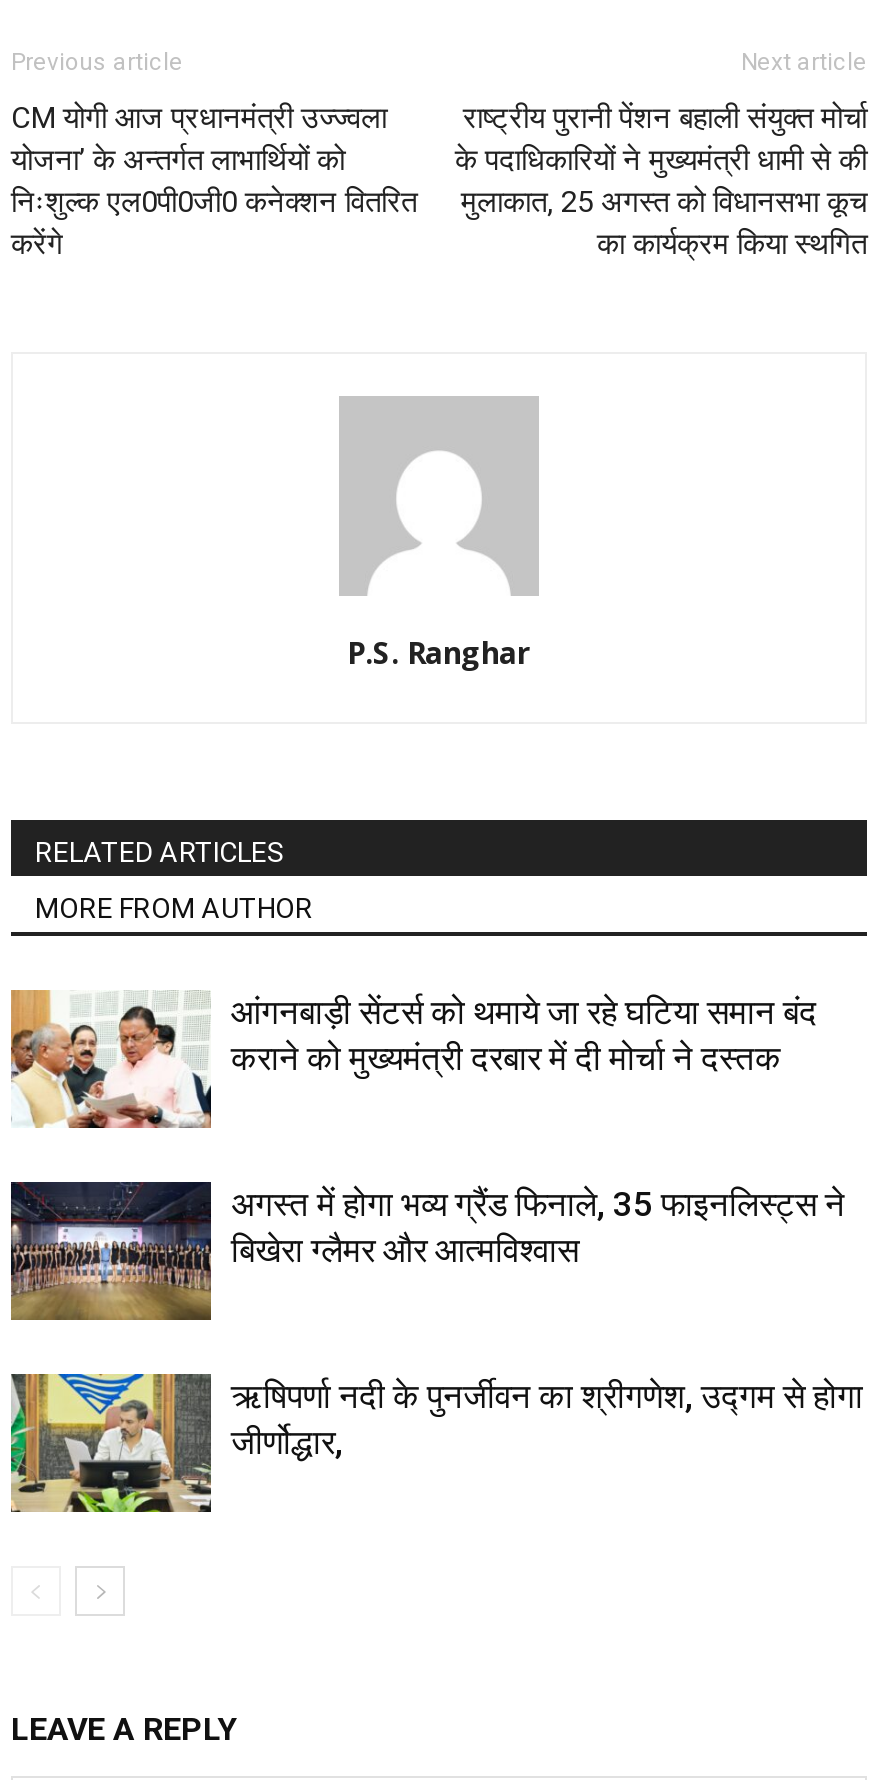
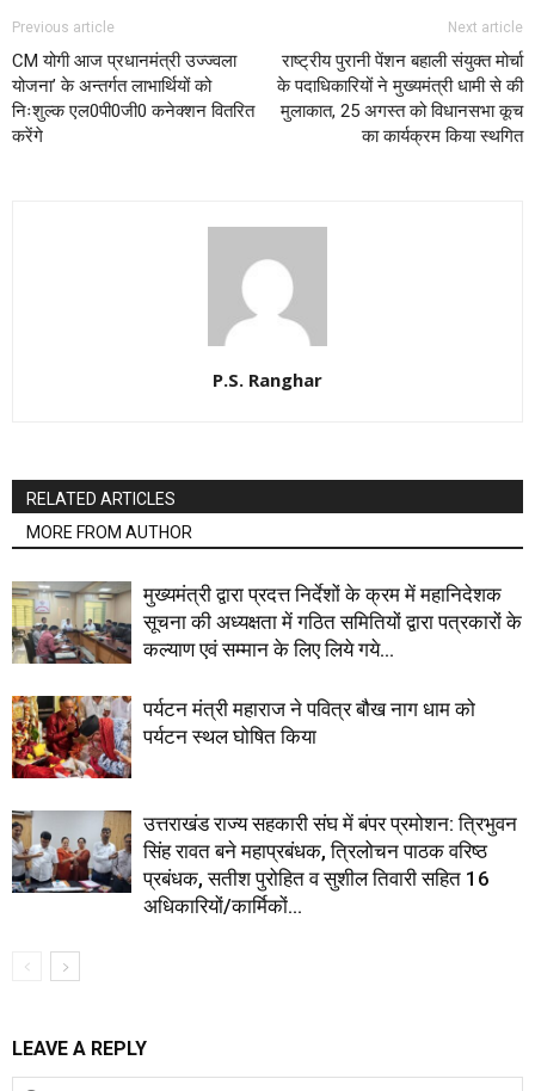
- [image]
- आंगनबाड़ी सेंटर्स को थमाये जा रहे घटिया समान बंद
- कराने को मुख्यमंत्री दरबार में दी मोर्चा ने दस्तक
+ [image]
+ मुख्यमंत्री द्वारा प्रदत्त निर्देशों के क्रम में महानिदेशक
+ सूचना की अध्यक्षता में गठित समितियों द्वारा पत्रकारों के
+ कल्याण एवं सम्मान के लिए लिये गये...

- [image]
- अगस्त में होगा भव्य ग्रैंड फिनाले, 35 फाइनलिस्ट्स ने
- बिखेरा ग्लैमर और आत्मविश्वास
+ [image]
+ पर्यटन मंत्री महाराज ने पवित्र बौख नाग धाम को
+ पर्यटन स्थल घोषित किया

- [image]
- ऋषिपर्णा नदी के पुनर्जीवन का श्रीगणेश, उद्गम से होगा
- जीर्णोद्धार,
+ [image]
+ उत्तराखंड राज्य सहकारी संघ में बंपर प्रमोशन: त्रिभुवन
+ सिंह रावत बने महाप्रबंधक, त्रिलोचन पाठक वरिष्ठ
+ प्रबंधक, सतीश पुरोहित व सुशील तिवारी सहित 16
+ अधिकारियों/कार्मिकों...
